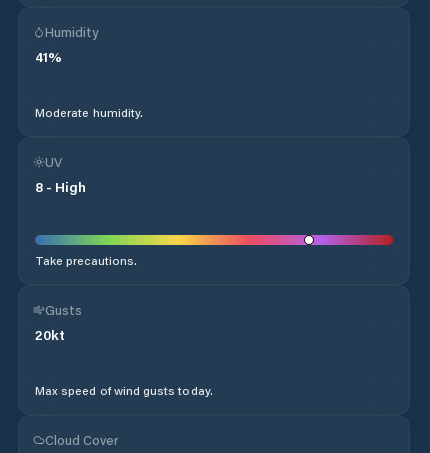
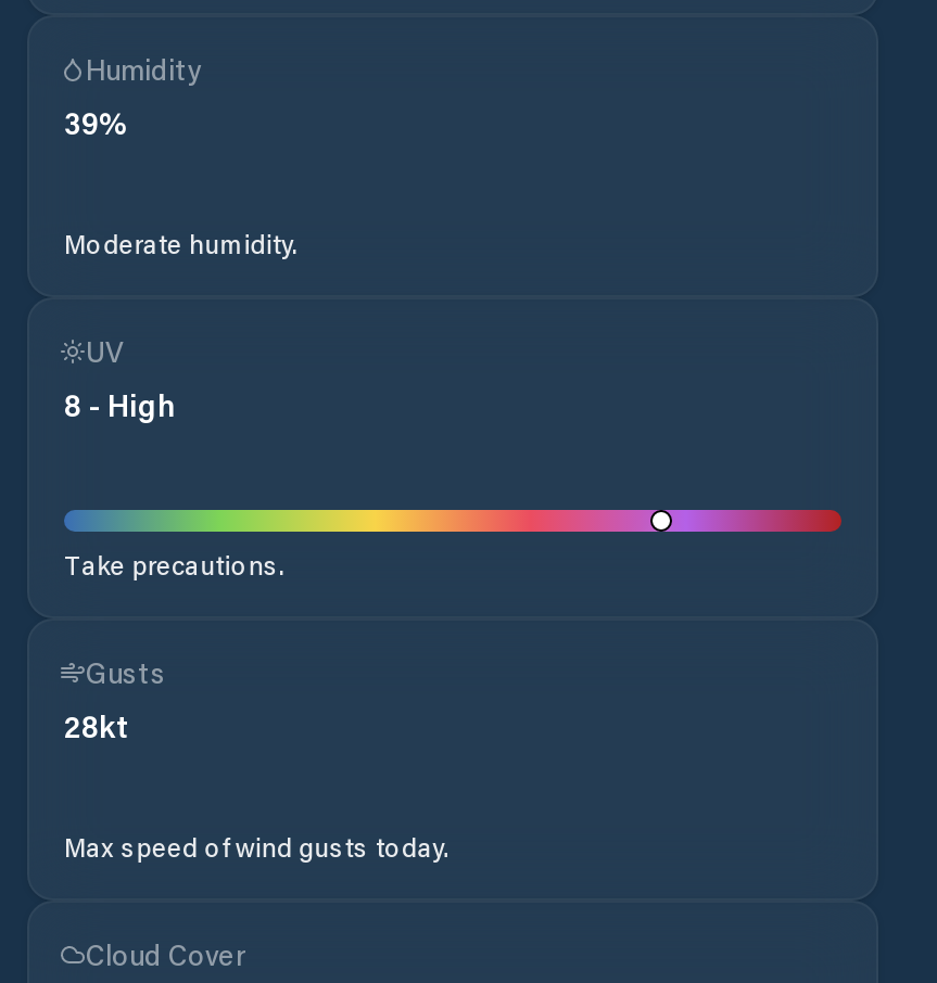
- 41%
+ 39%

- 20kt
+ 28kt
